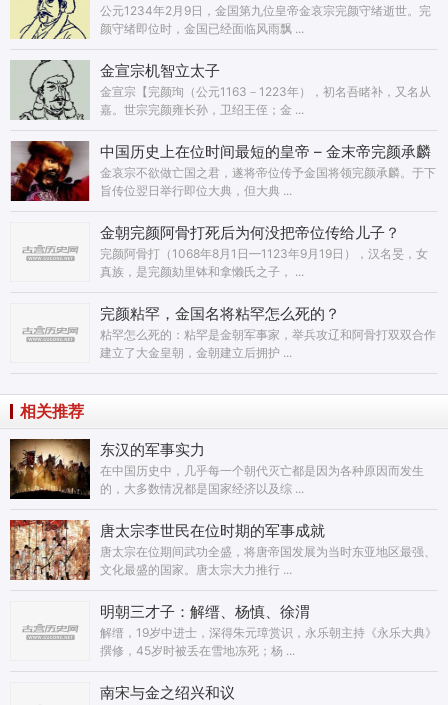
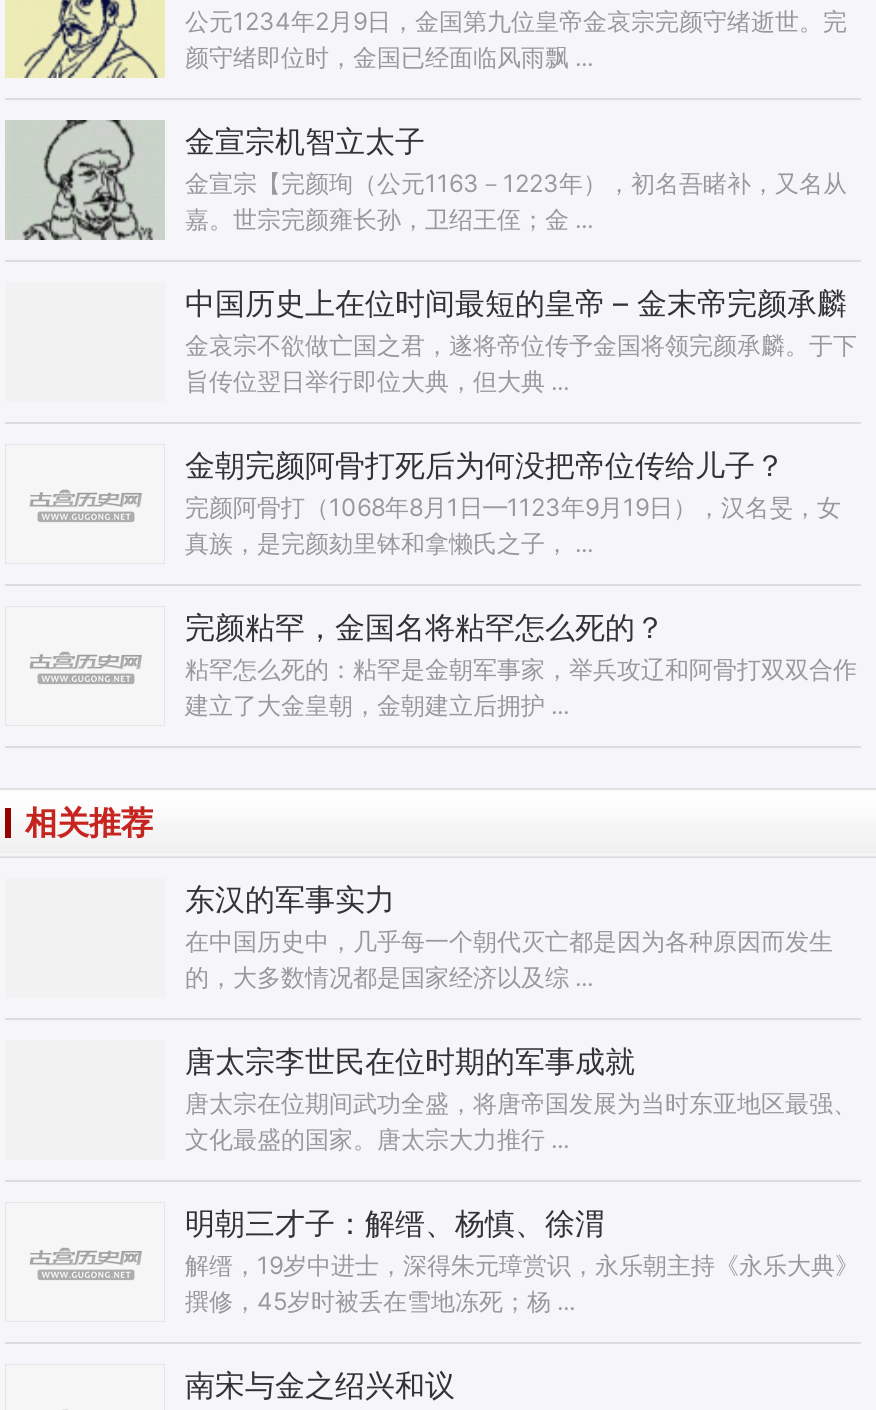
- [image]

- [image]

- [image]
